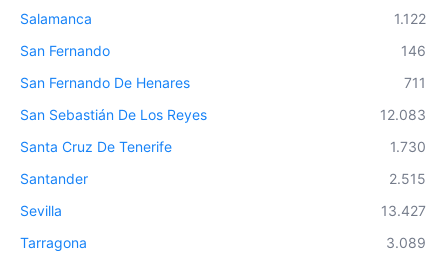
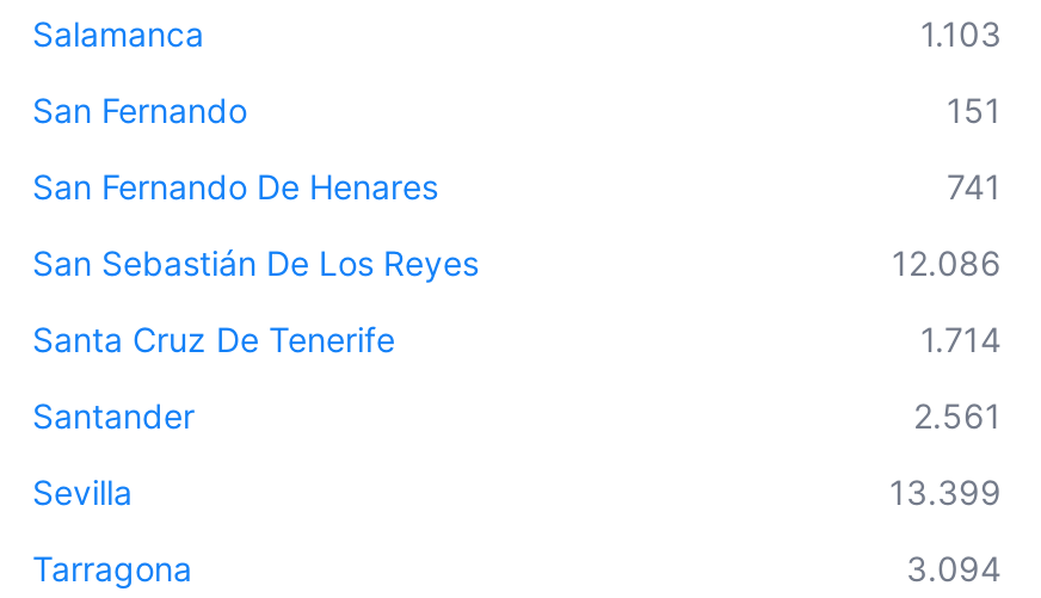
- 1.122
+ 1.103

- 146
+ 151

- 711
+ 741

- 12.083
+ 12.086

- 1.730
+ 1.714

- 2.515
+ 2.561

- 13.427
+ 13.399

- 3.089
+ 3.094
